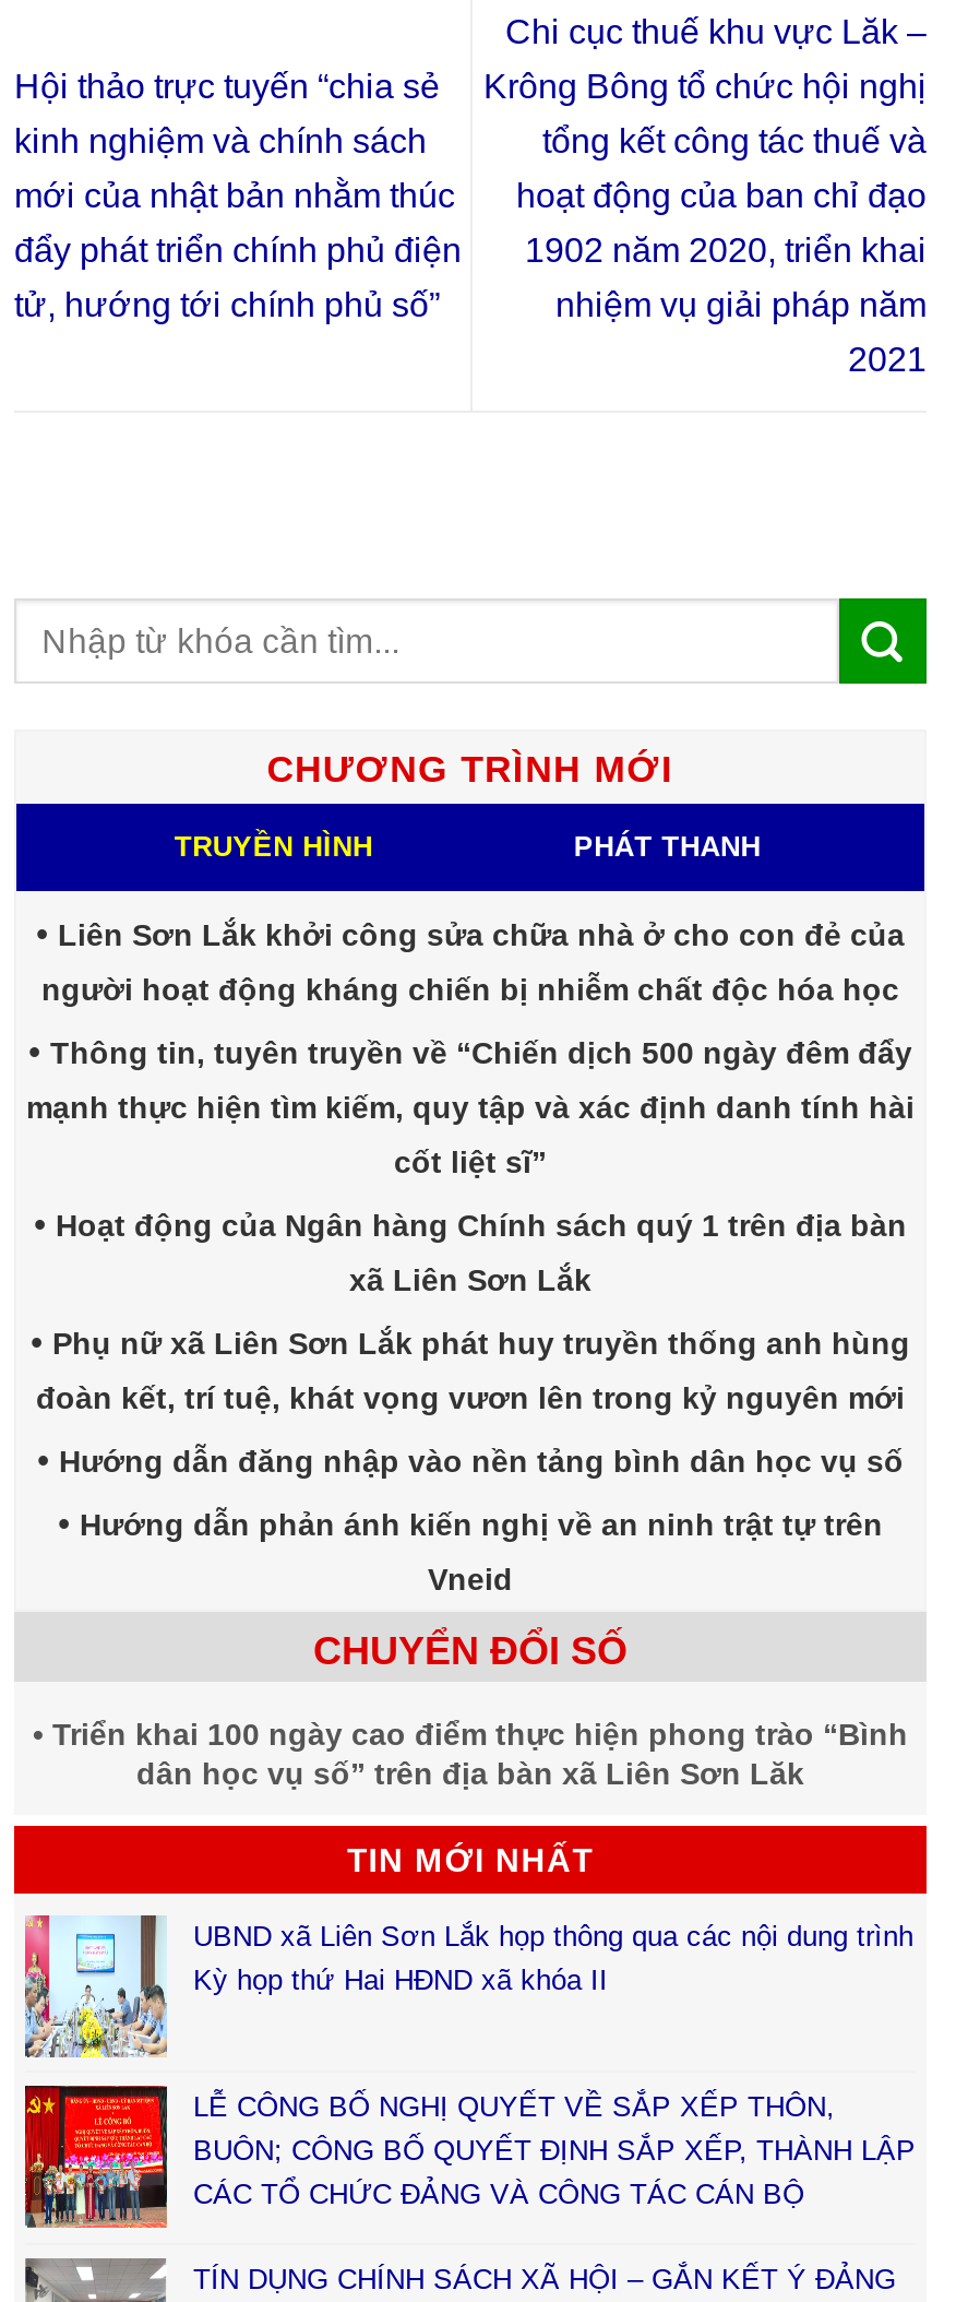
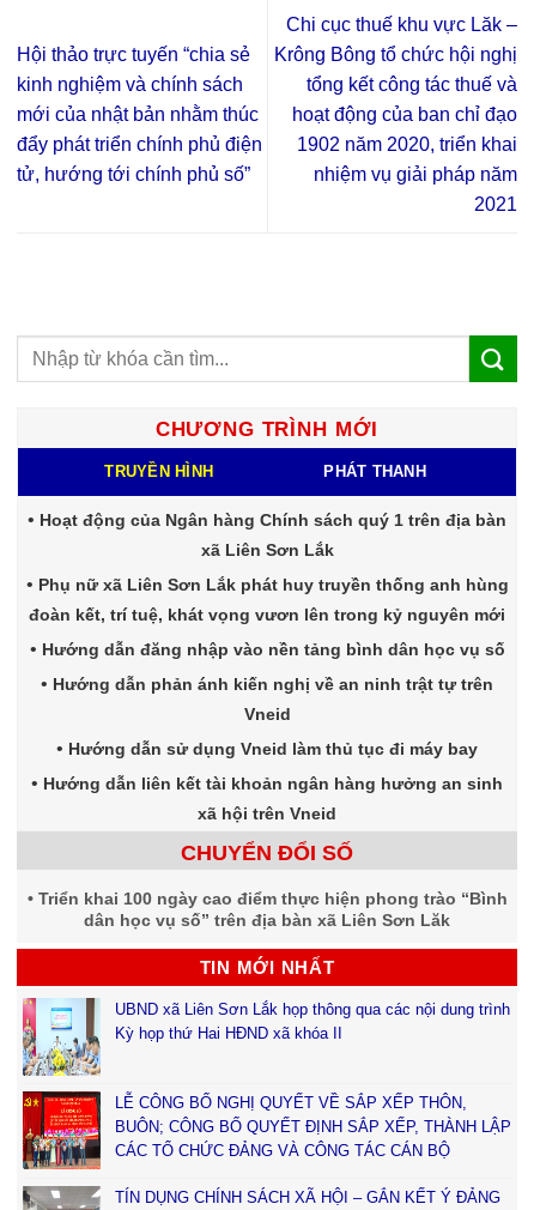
- Liên Sơn Lắk khởi công sửa chữa nhà ở cho con đẻ của
- người hoạt động kháng chiến bị nhiễm chất độc hóa học
- Thông tin, tuyên truyền về “Chiến dịch 500 ngày đêm đẩy
- mạnh thực hiện tìm kiếm, quy tập và xác định danh tính hài
- cốt liệt sĩ”

moved up: Hoạt động của Ngân hàng Chính sách quý 1 trên địa bàn | xã Liên Sơn Lắk | Phụ nữ xã Liên Sơn Lắk phát huy truyền thống anh hùng | đoàn kết, trí tuệ, khát vọng vươn lên trong kỷ nguyên mới | Hướng dẫn đăng nhập vào nền tảng bình dân học vụ số | Hướng dẫn phản ánh kiến nghị về an ninh trật tự trên | Vneid

+ Hướng dẫn sử dụng Vneid làm thủ tục đi máy bay
+ Hướng dẫn liên kết tài khoản ngân hàng hưởng an sinh
+ xã hội trên Vneid
